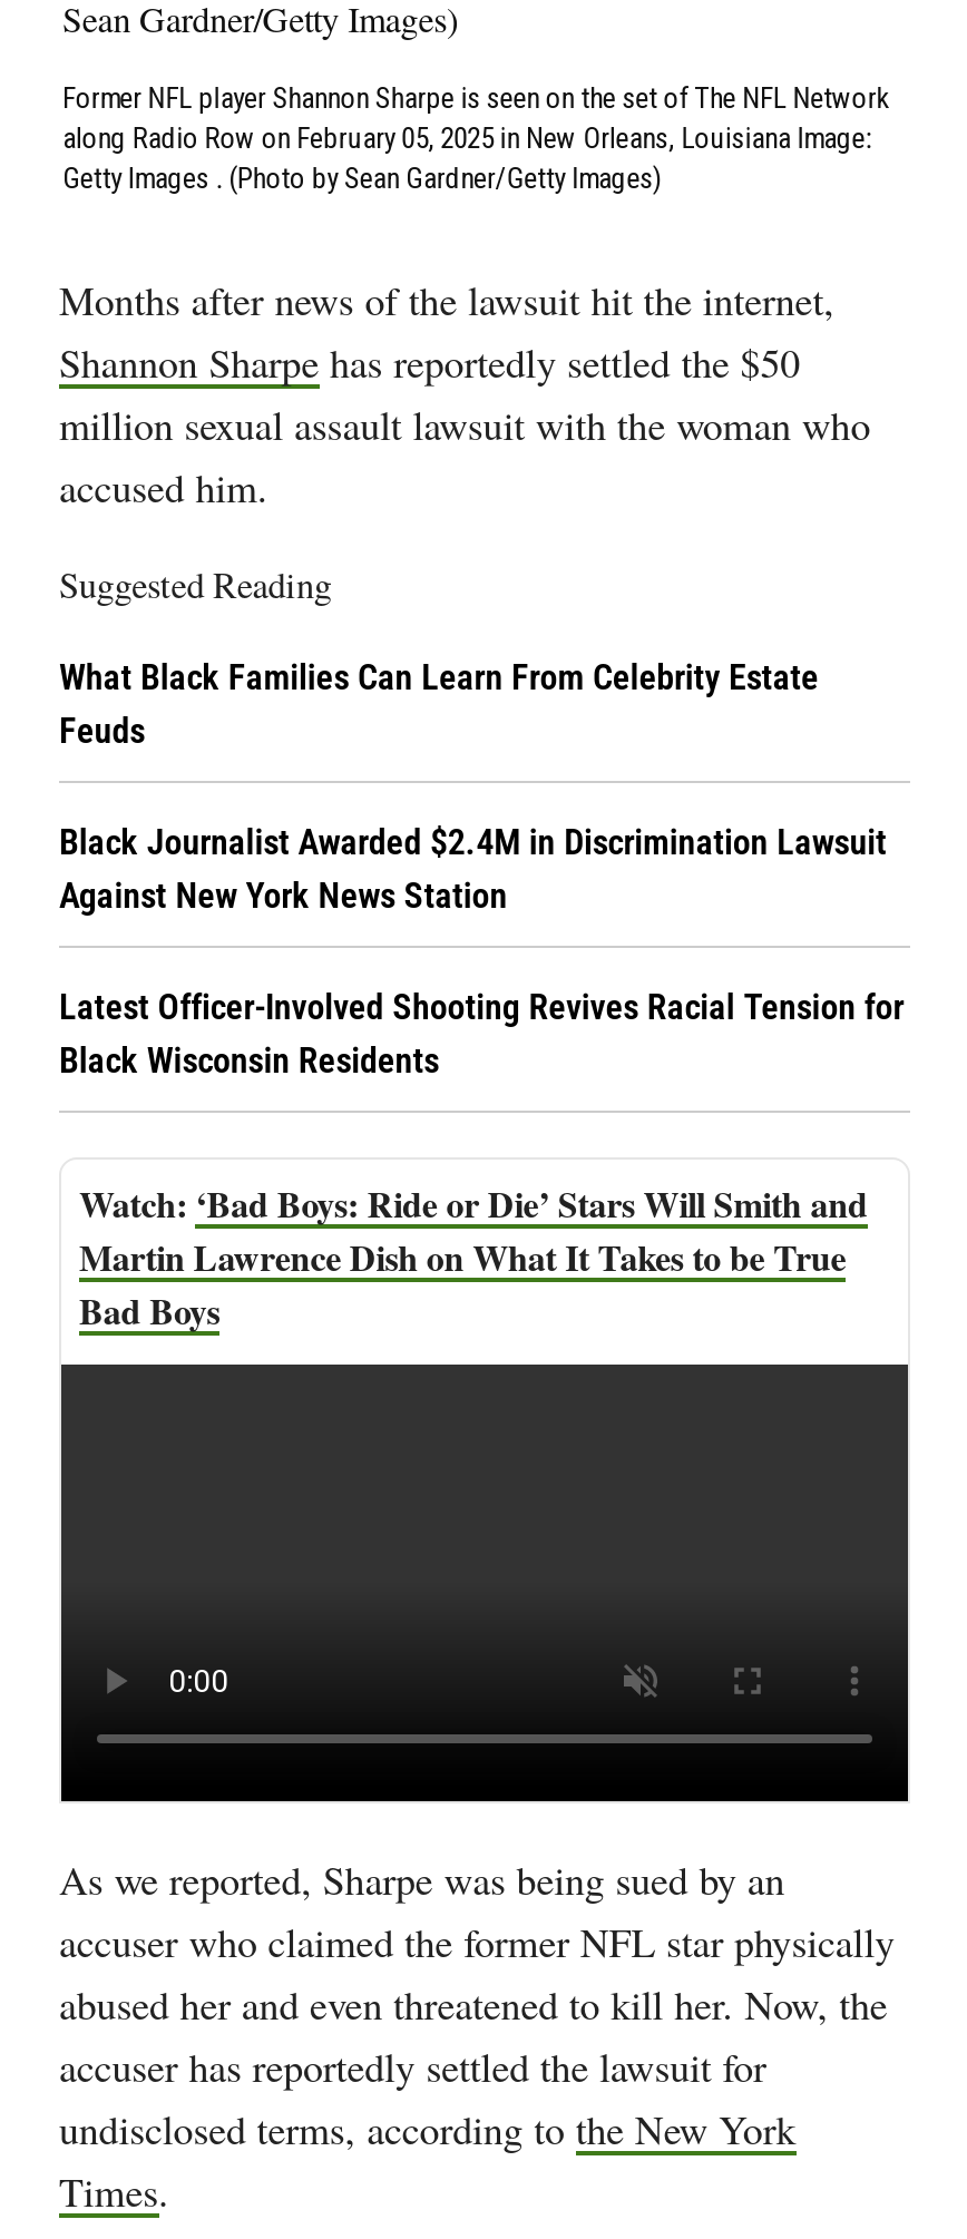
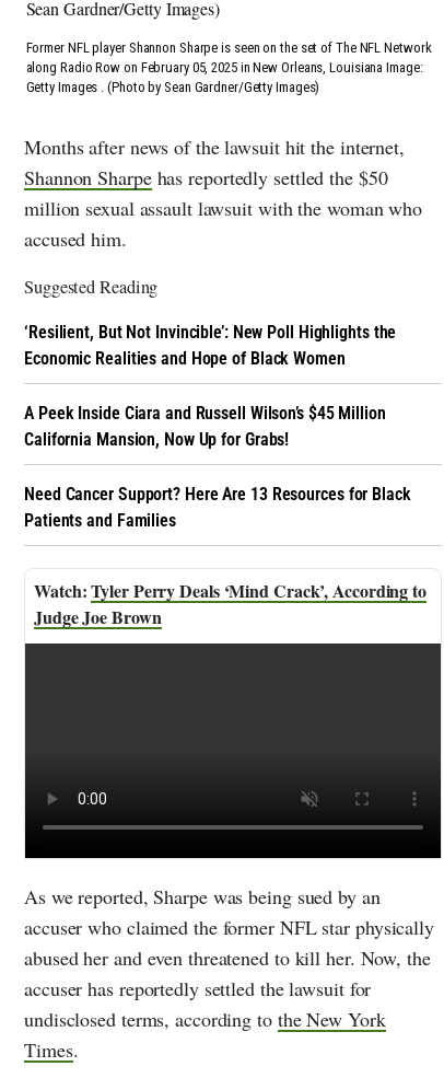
- What Black Families Can Learn From Celebrity Estate
- Feuds
+ ‘Resilient, But Not Invincible’: New Poll Highlights the
+ Economic Realities and Hope of Black Women

- Black Journalist Awarded $2.4M in Discrimination Lawsuit
- Against New York News Station
+ A Peek Inside Ciara and Russell Wilson’s $45 Million
+ California Mansion, Now Up for Grabs!

- Latest Officer-Involved Shooting Revives Racial Tension for
- Black Wisconsin Residents
+ Need Cancer Support? Here Are 13 Resources for Black
+ Patients and Families

- ‘Bad Boys: Ride or Die’ Stars Will Smith and
- Martin Lawrence Dish on What It Takes to be True
- Bad Boys
+ Tyler Perry Deals ‘Mind Crack’, According to
+ Judge Joe Brown
